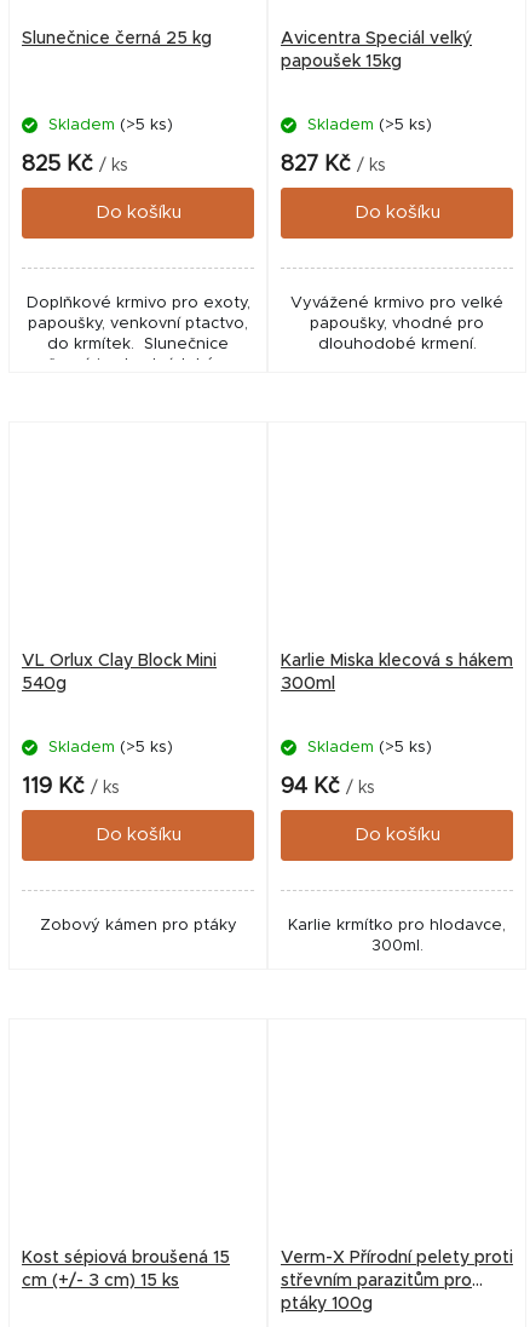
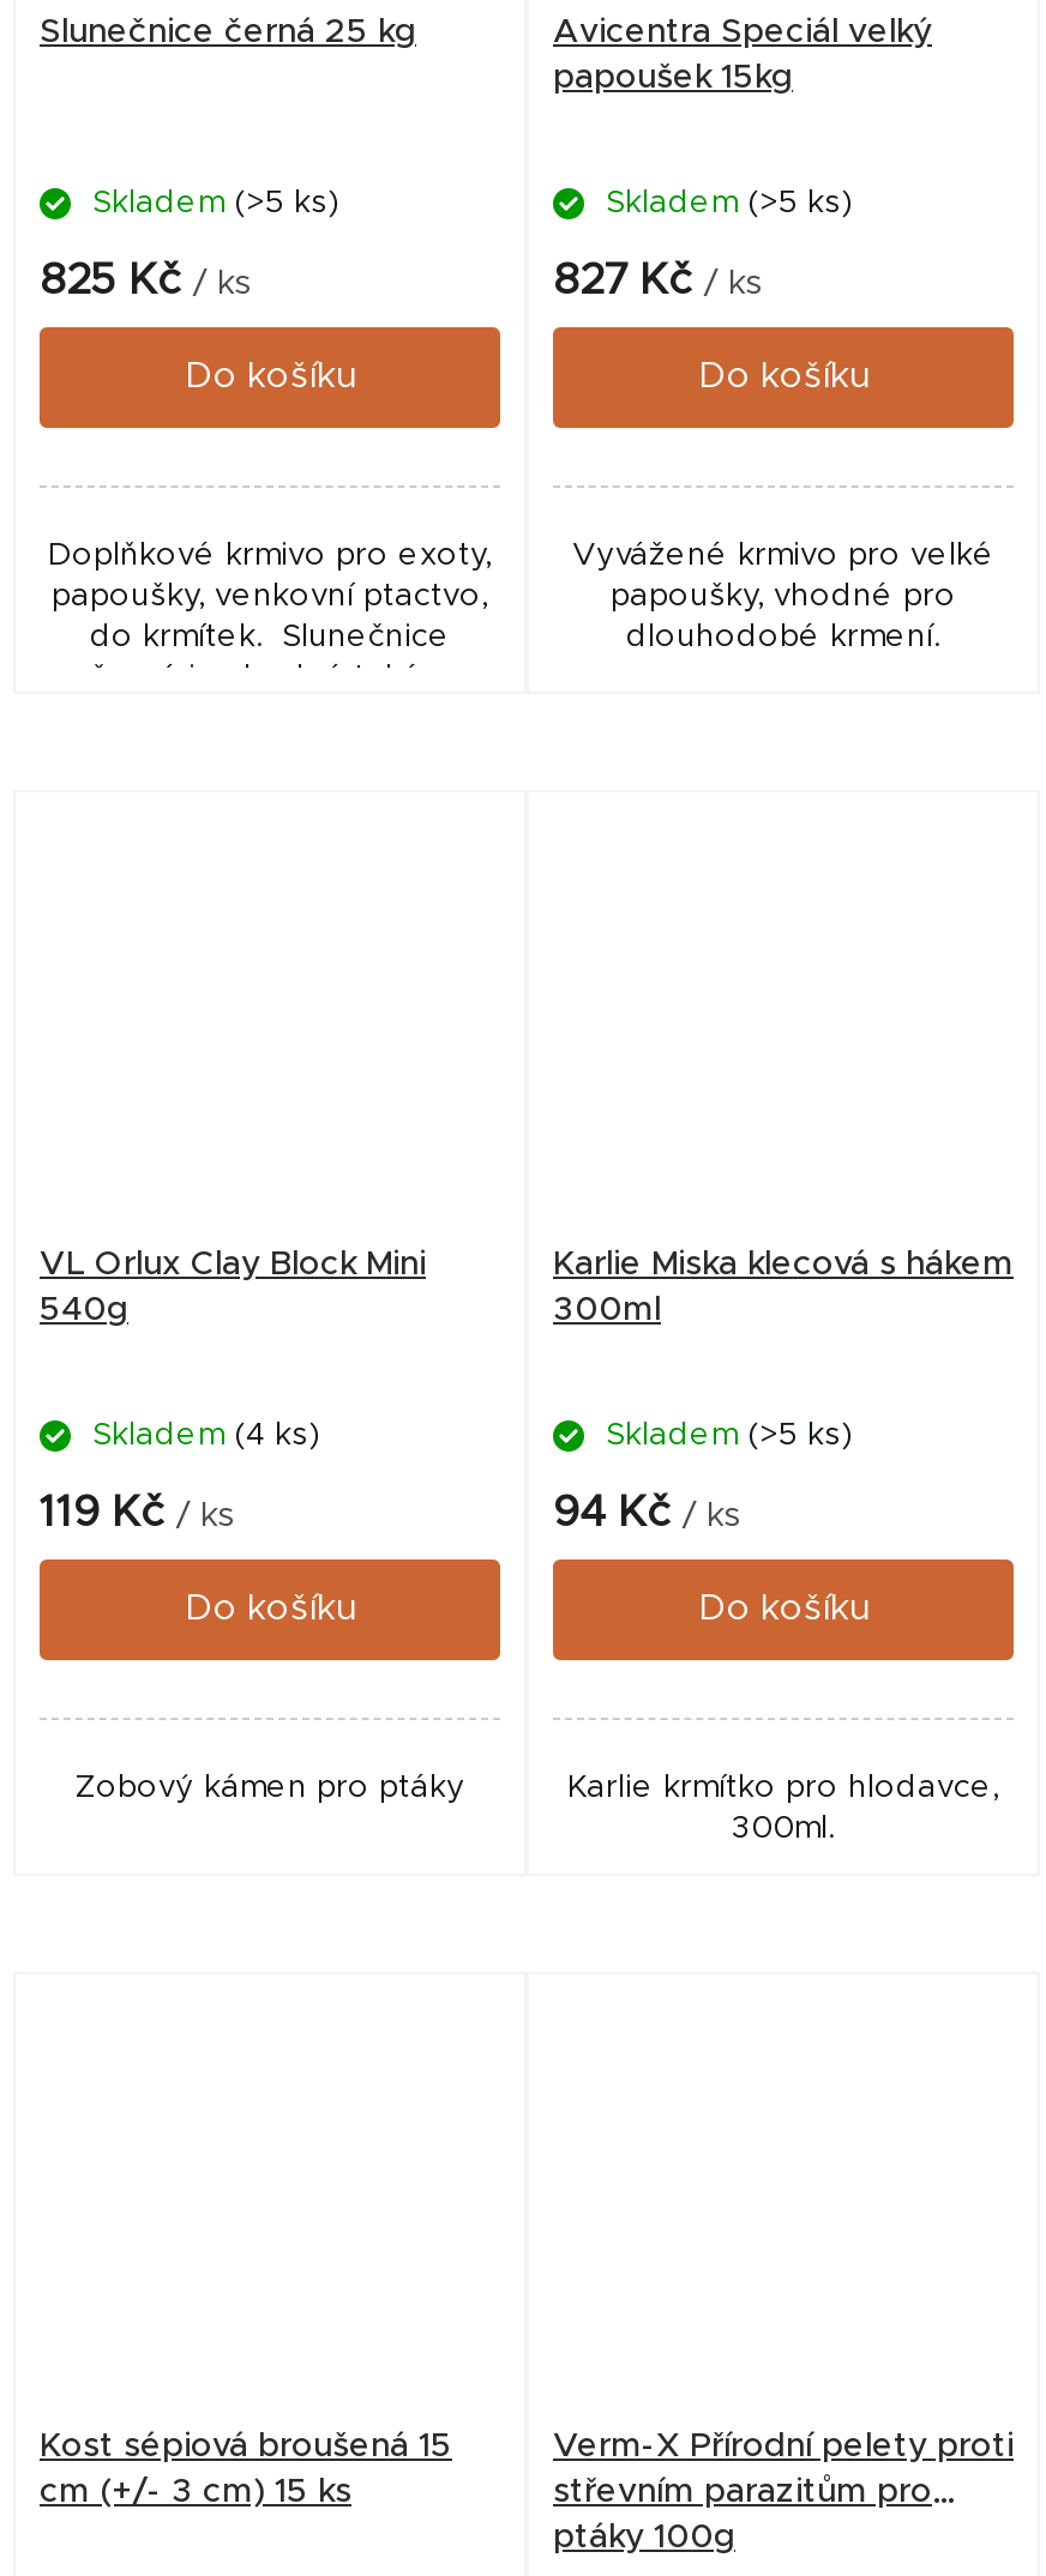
- Skladem (>5 ks)
+ Skladem (4 ks)
